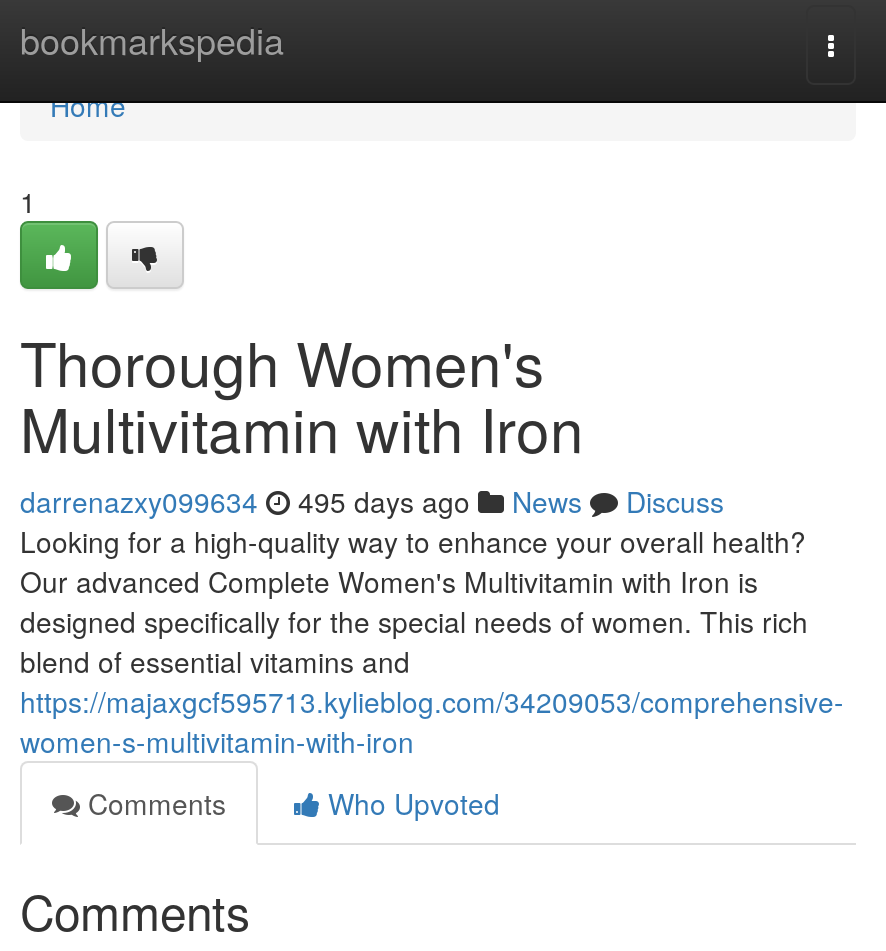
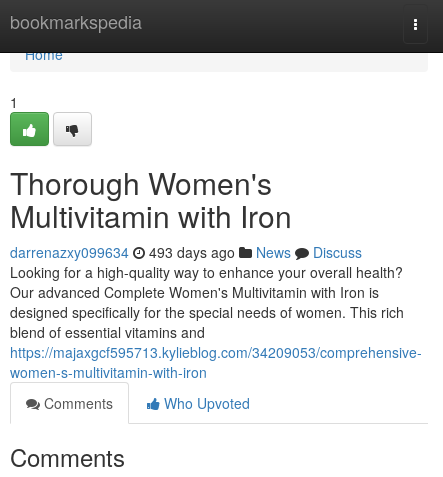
- darrenazxy099634 495 days ago News Discuss
+ darrenazxy099634 493 days ago News Discuss
